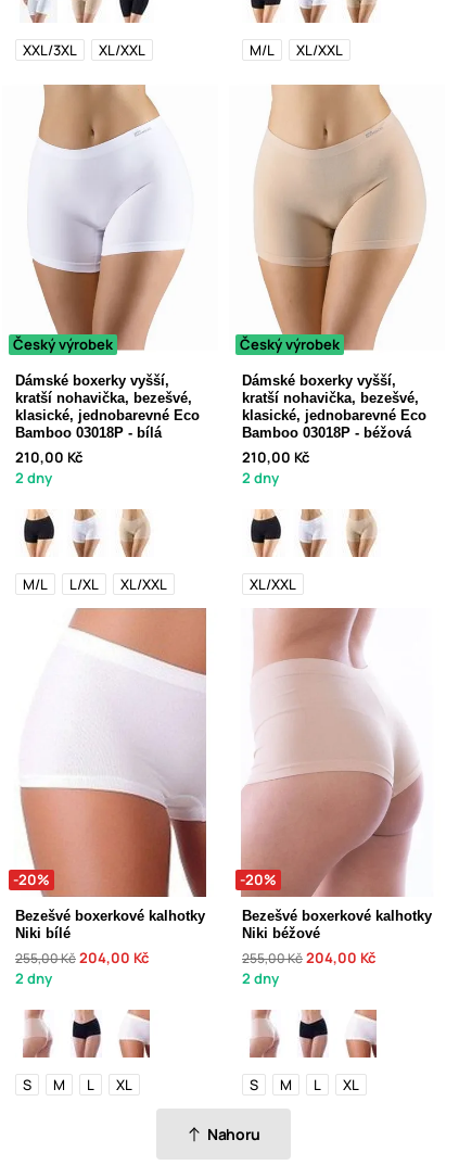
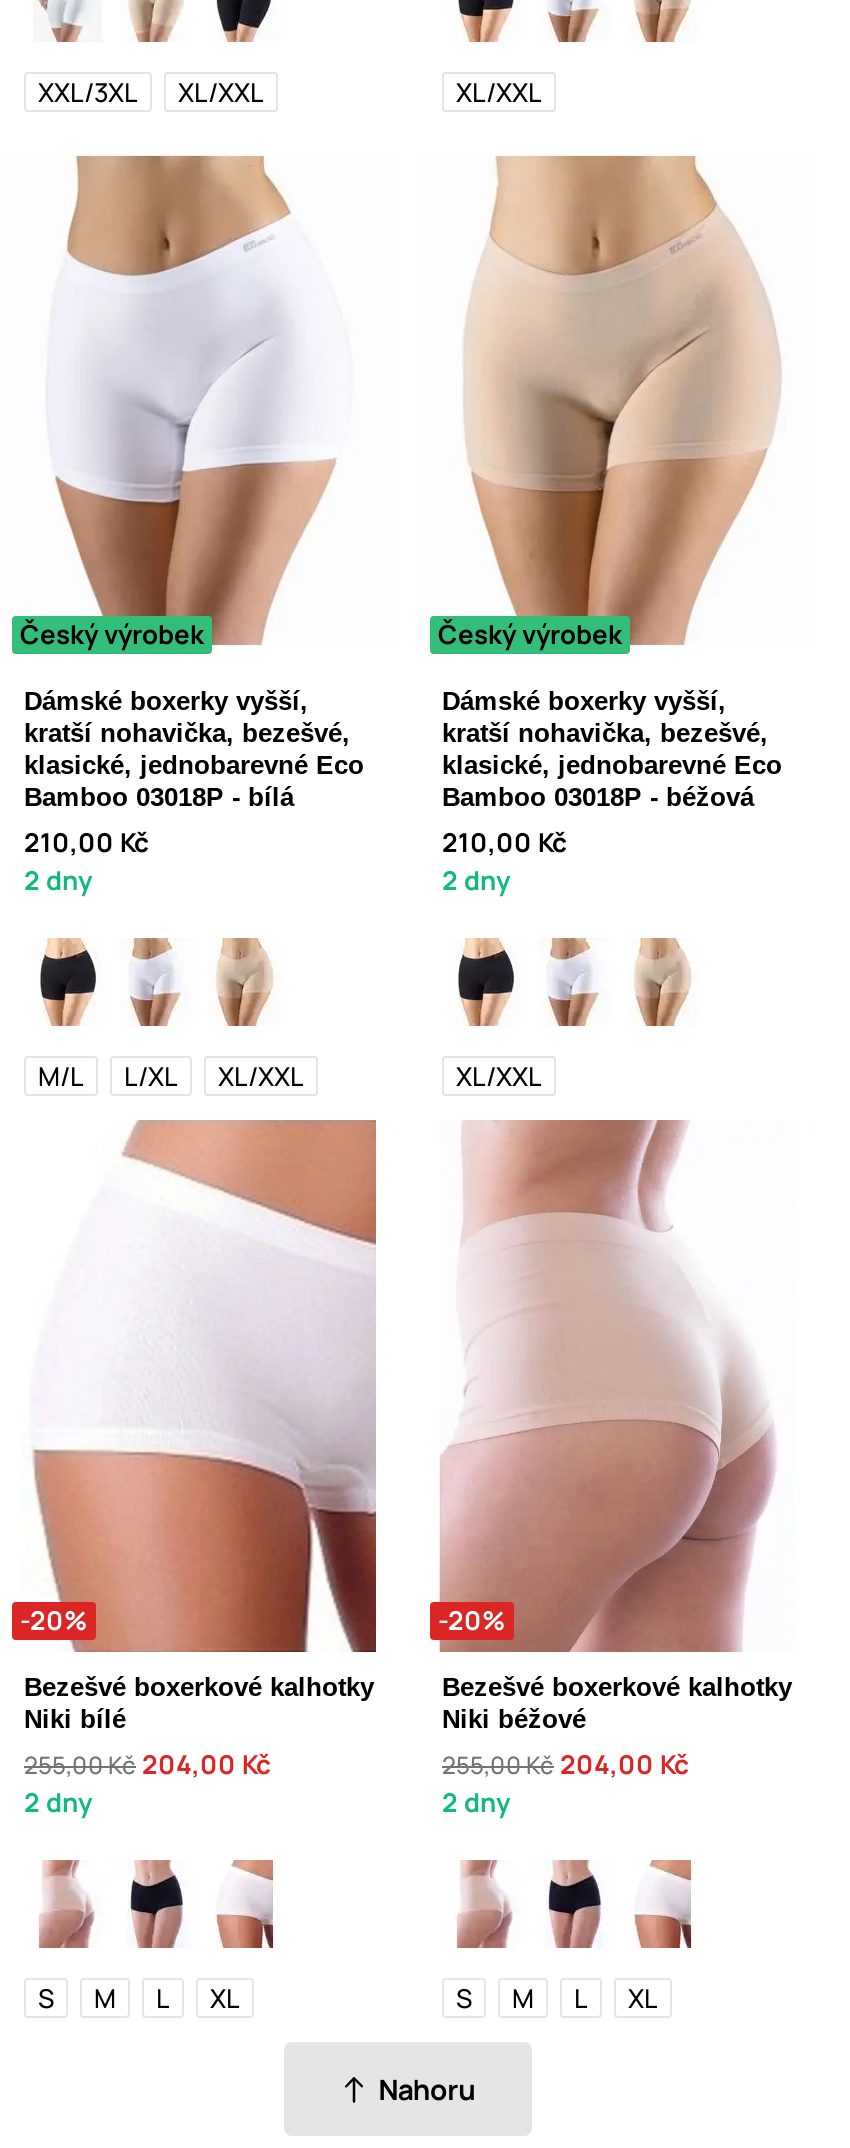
- M/L
